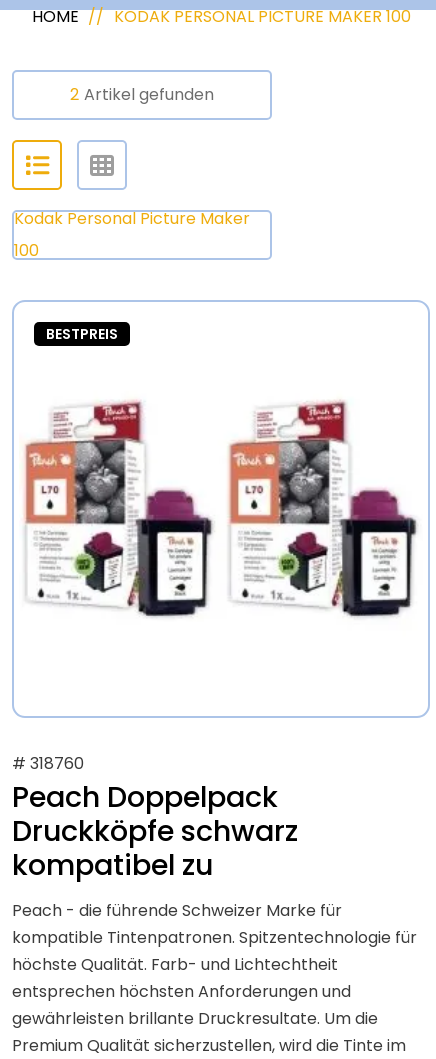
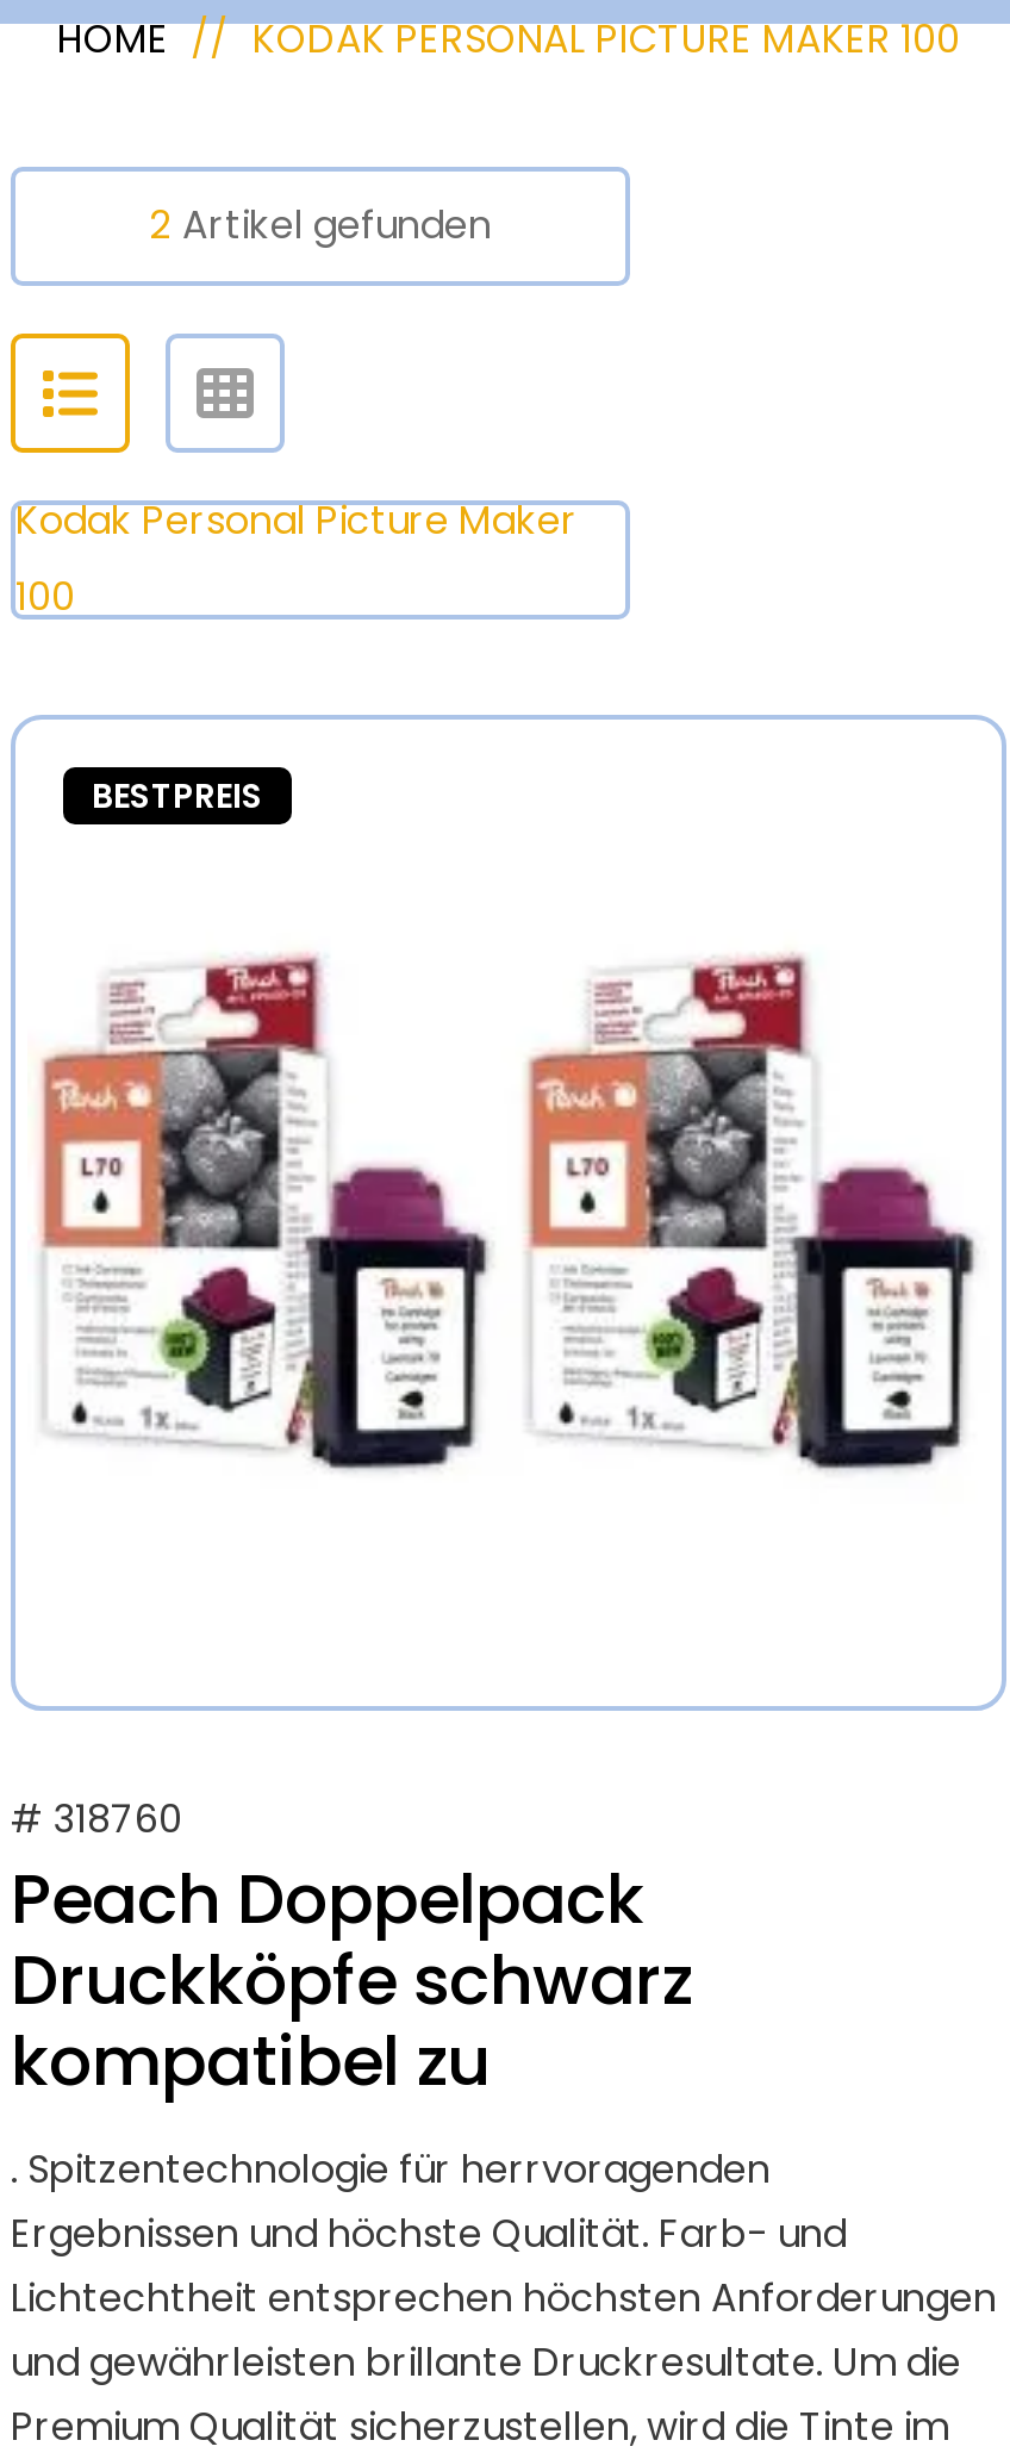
- Peach - die führende Schweizer Marke für
- kompatible Tintenpatronen. Spitzentechnologie für
- höchste Qualität. Farb- und Lichtechtheit
- entsprechen höchsten Anforderungen und
- gewährleisten brillante Druckresultate. Um die
+ . Spitzentechnologie für herrvoragenden
+ Ergebnissen und höchste Qualität. Farb- und
+ Lichtechtheit entsprechen höchsten Anforderungen
+ und gewährleisten brillante Druckresultate. Um die
